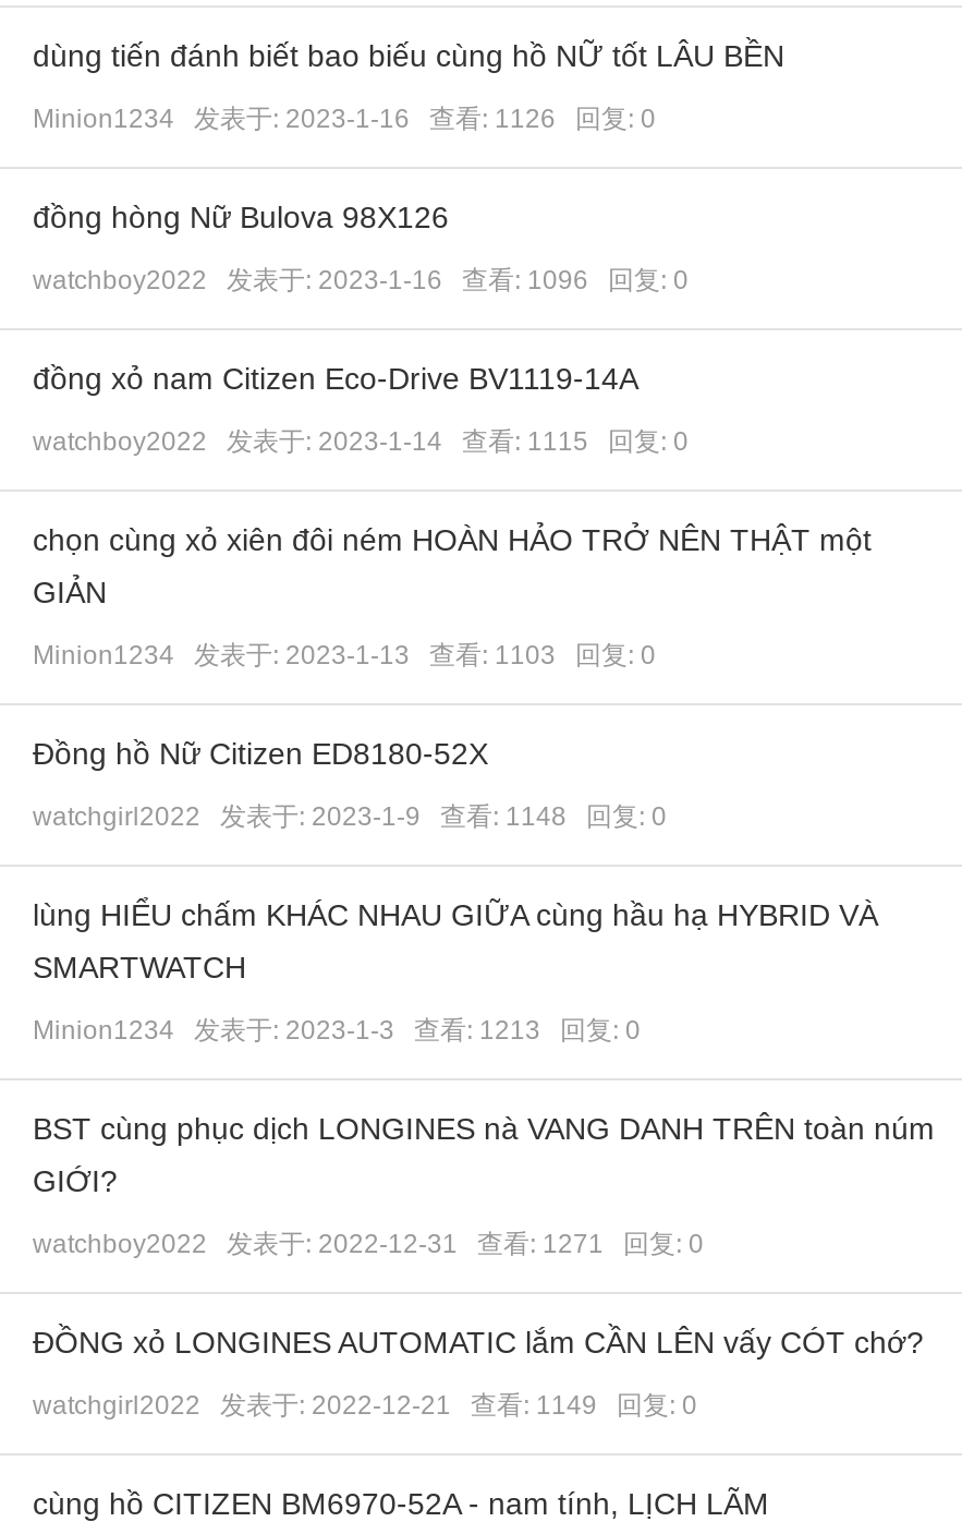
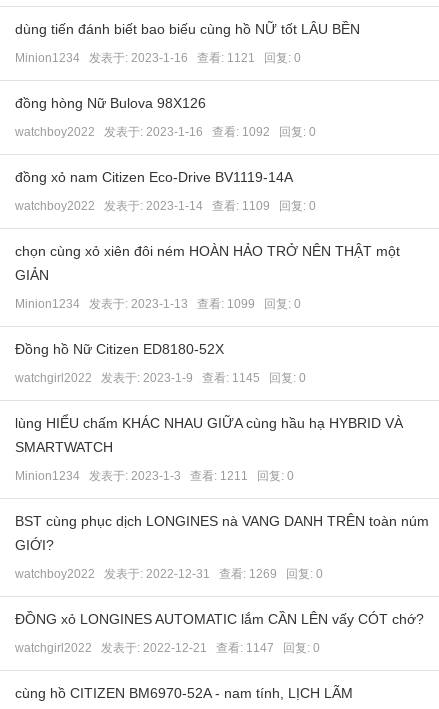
- Minion1234发表于: 2023-1-16查看: 1126 回复: 0
+ Minion1234发表于: 2023-1-16查看: 1121 回复: 0

- watchboy2022发表于: 2023-1-16查看: 1096 回复: 0
+ watchboy2022发表于: 2023-1-16查看: 1092 回复: 0

- watchboy2022发表于: 2023-1-14查看: 1115 回复: 0
+ watchboy2022发表于: 2023-1-14查看: 1109 回复: 0

- Minion1234发表于: 2023-1-13查看: 1103 回复: 0
+ Minion1234发表于: 2023-1-13查看: 1099 回复: 0

- watchgirl2022发表于: 2023-1-9查看: 1148 回复: 0
+ watchgirl2022发表于: 2023-1-9查看: 1145 回复: 0

- Minion1234发表于: 2023-1-3查看: 1213 回复: 0
+ Minion1234发表于: 2023-1-3查看: 1211 回复: 0

- watchboy2022发表于: 2022-12-31查看: 1271 回复: 0
+ watchboy2022发表于: 2022-12-31查看: 1269 回复: 0

- watchgirl2022发表于: 2022-12-21查看: 1149 回复: 0
+ watchgirl2022发表于: 2022-12-21查看: 1147 回复: 0
